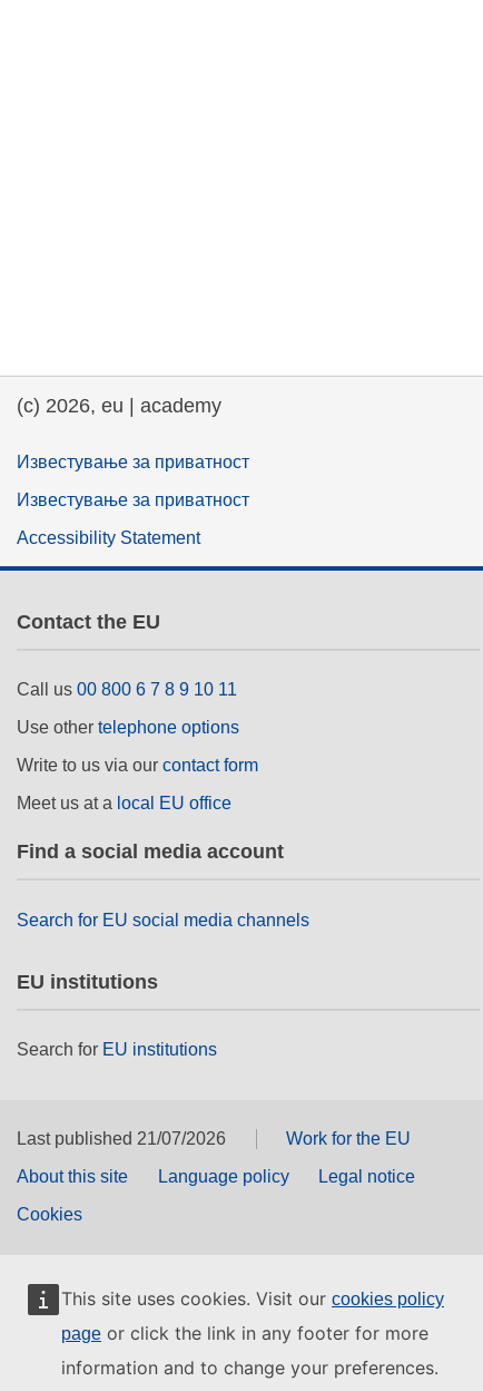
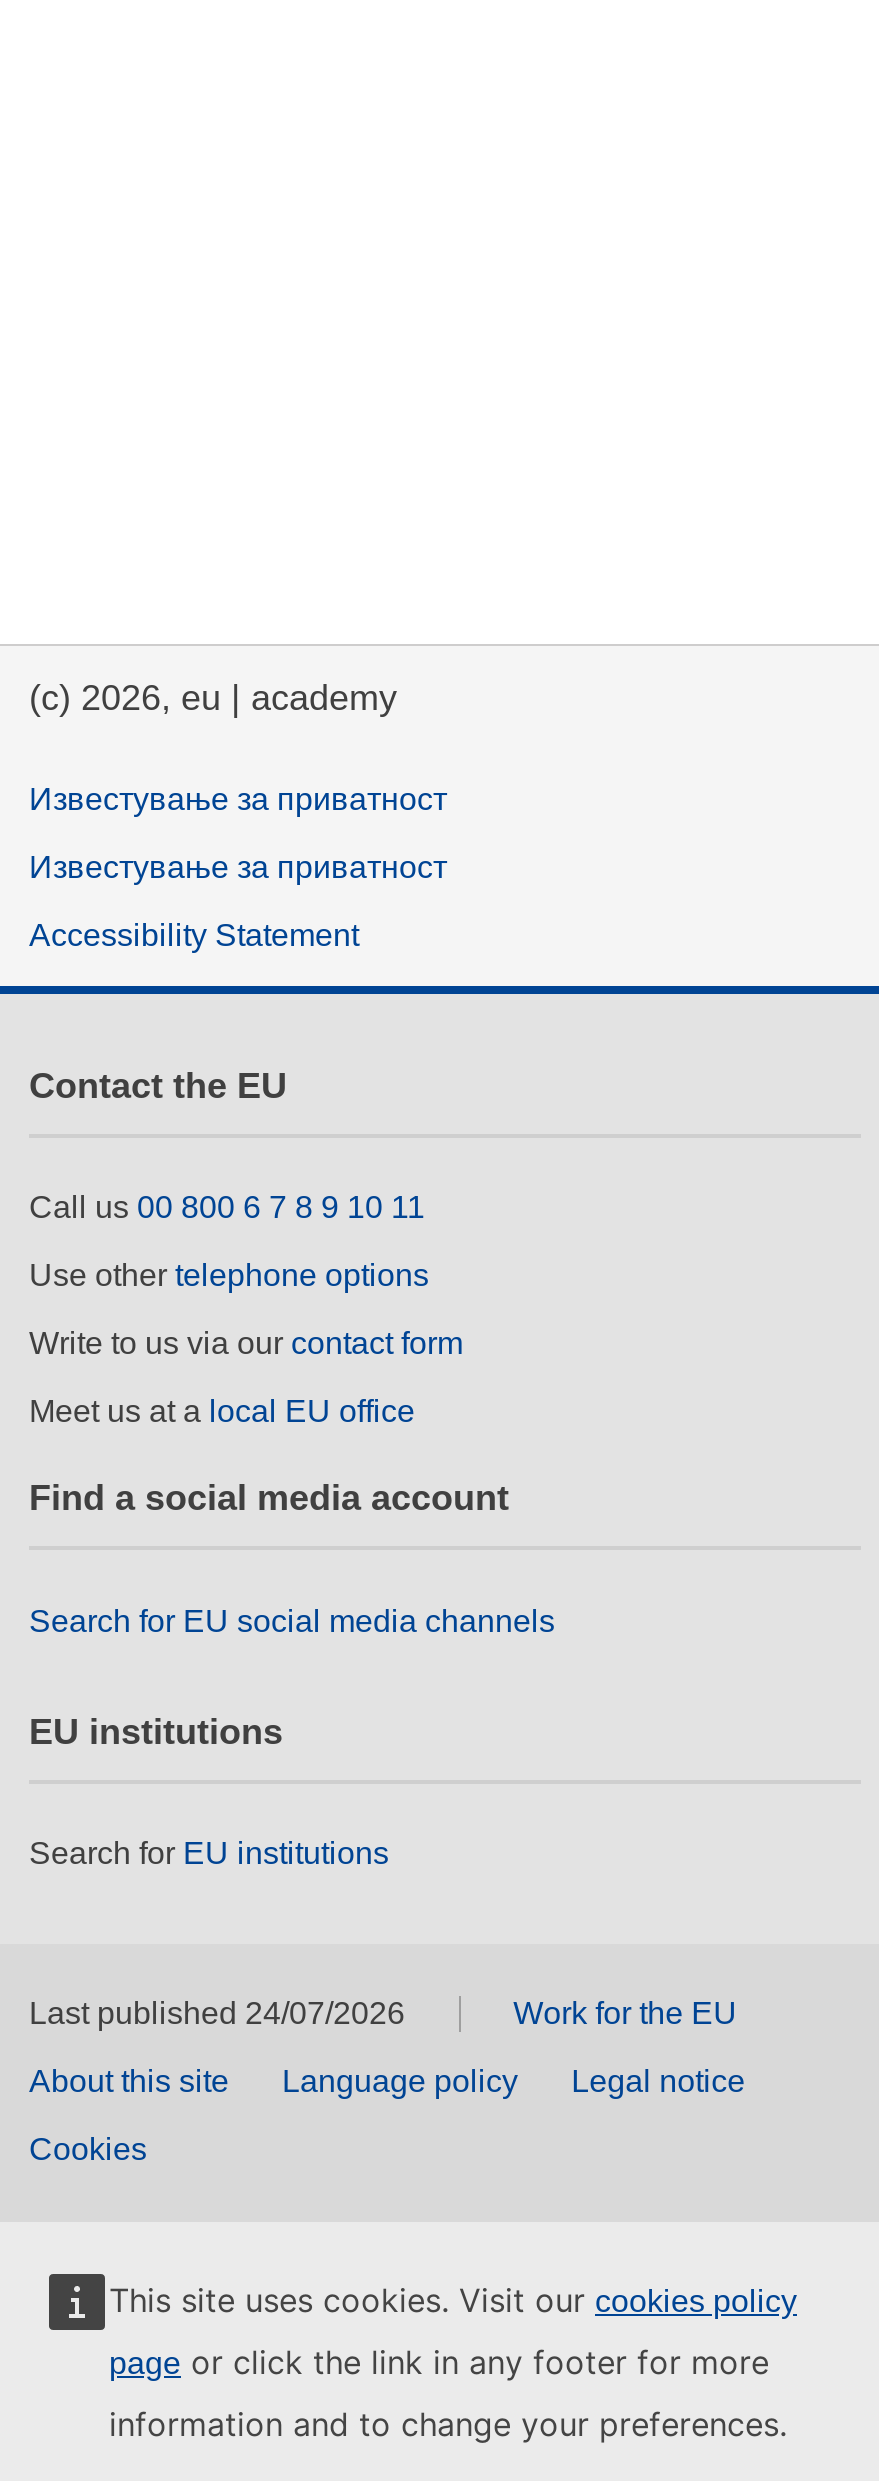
- Last published 21/07/2026
+ Last published 24/07/2026
